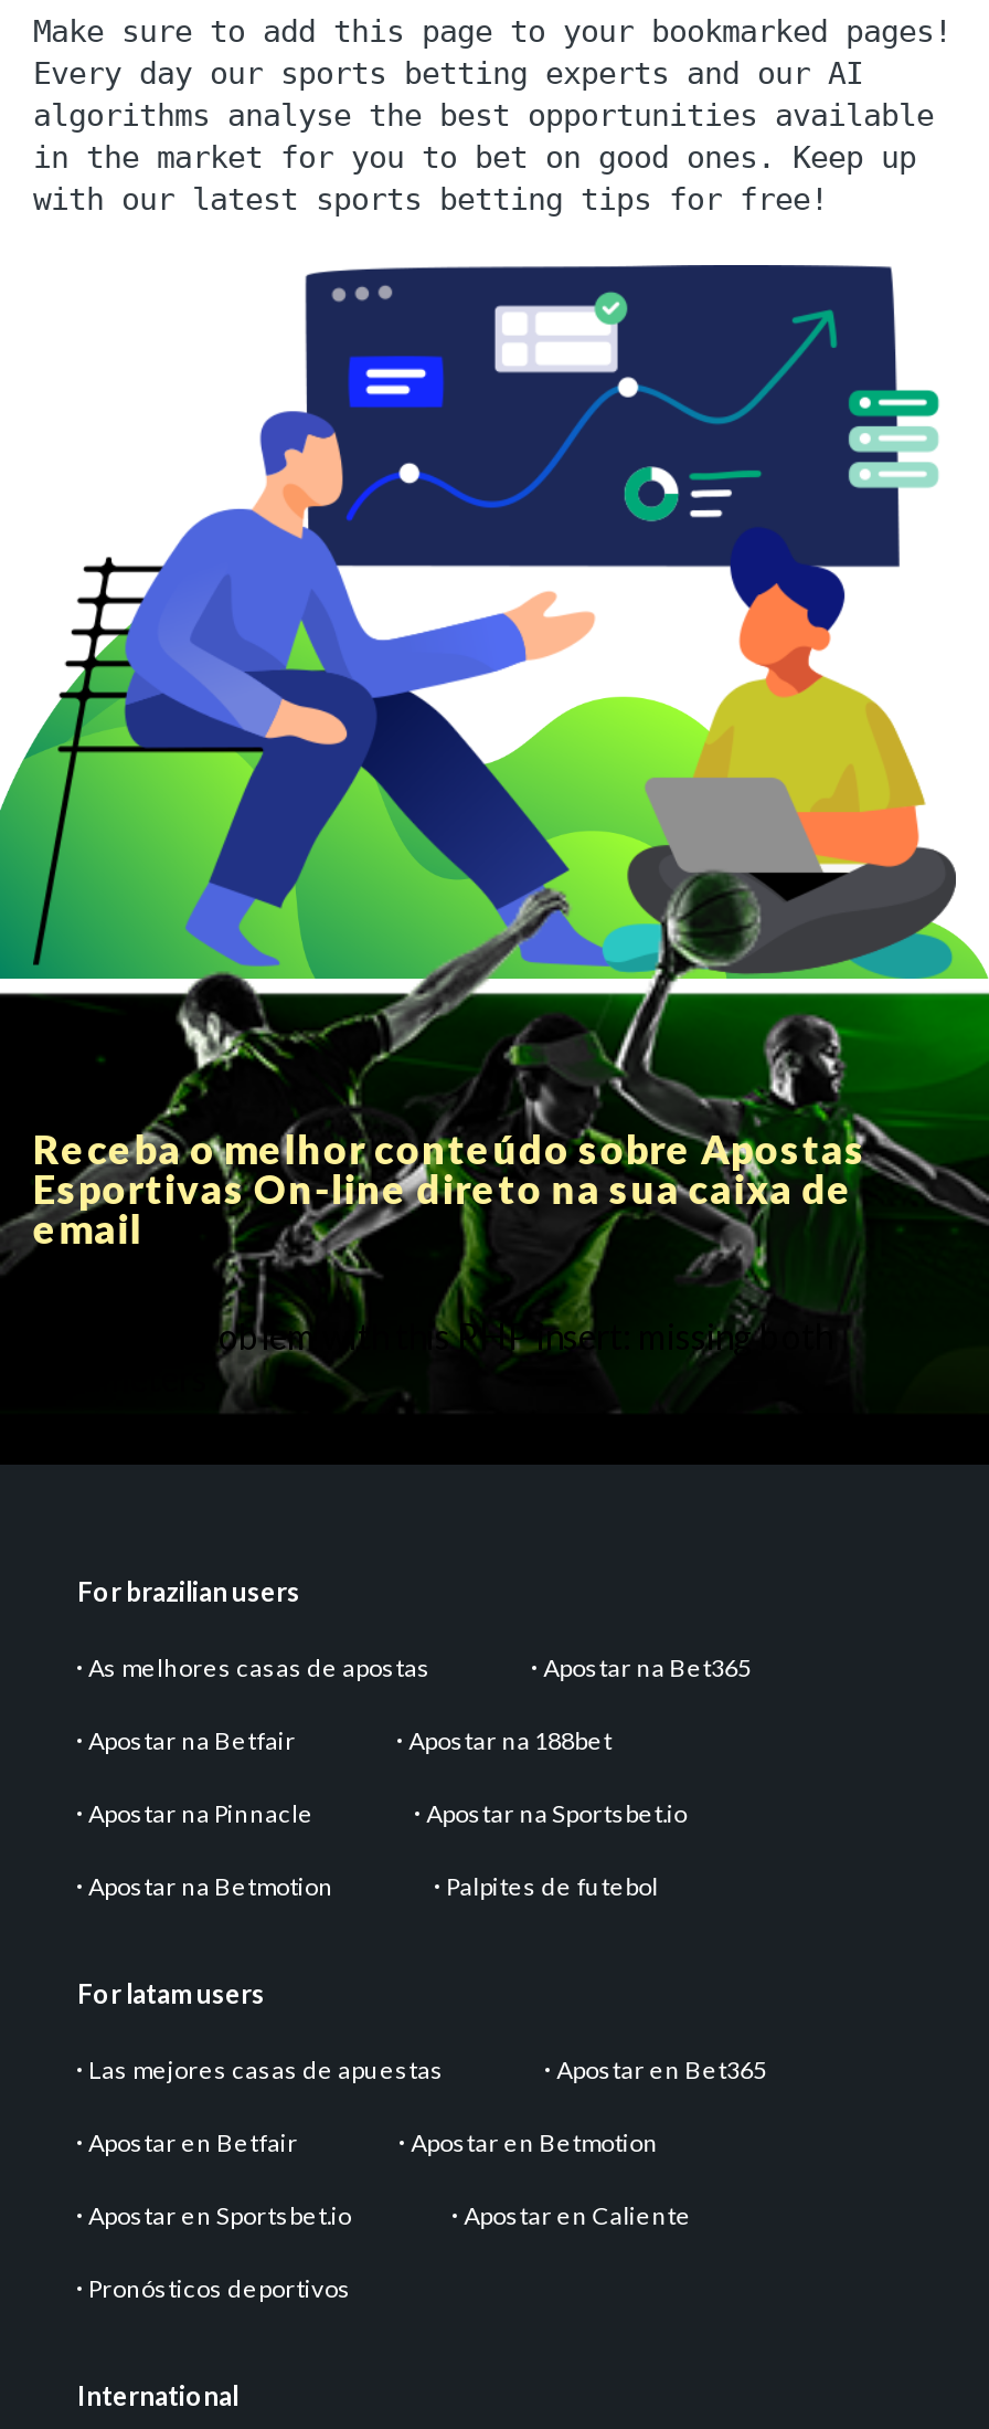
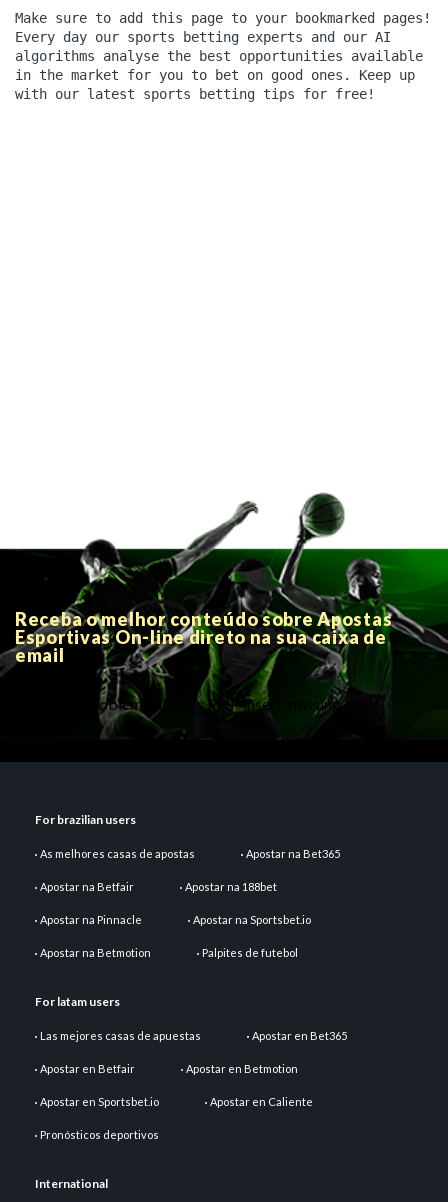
- [image]
